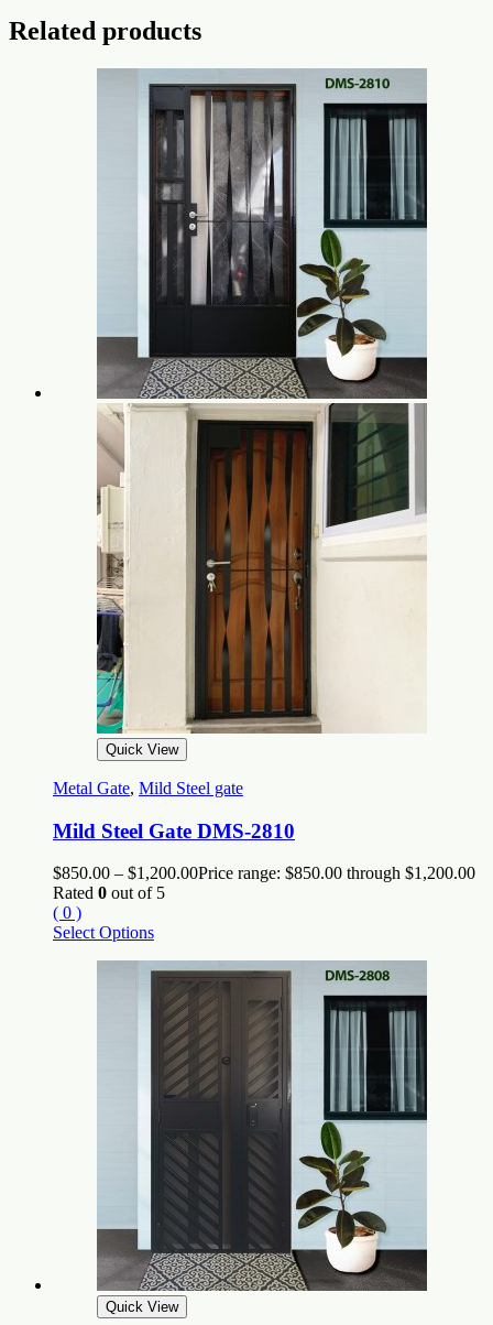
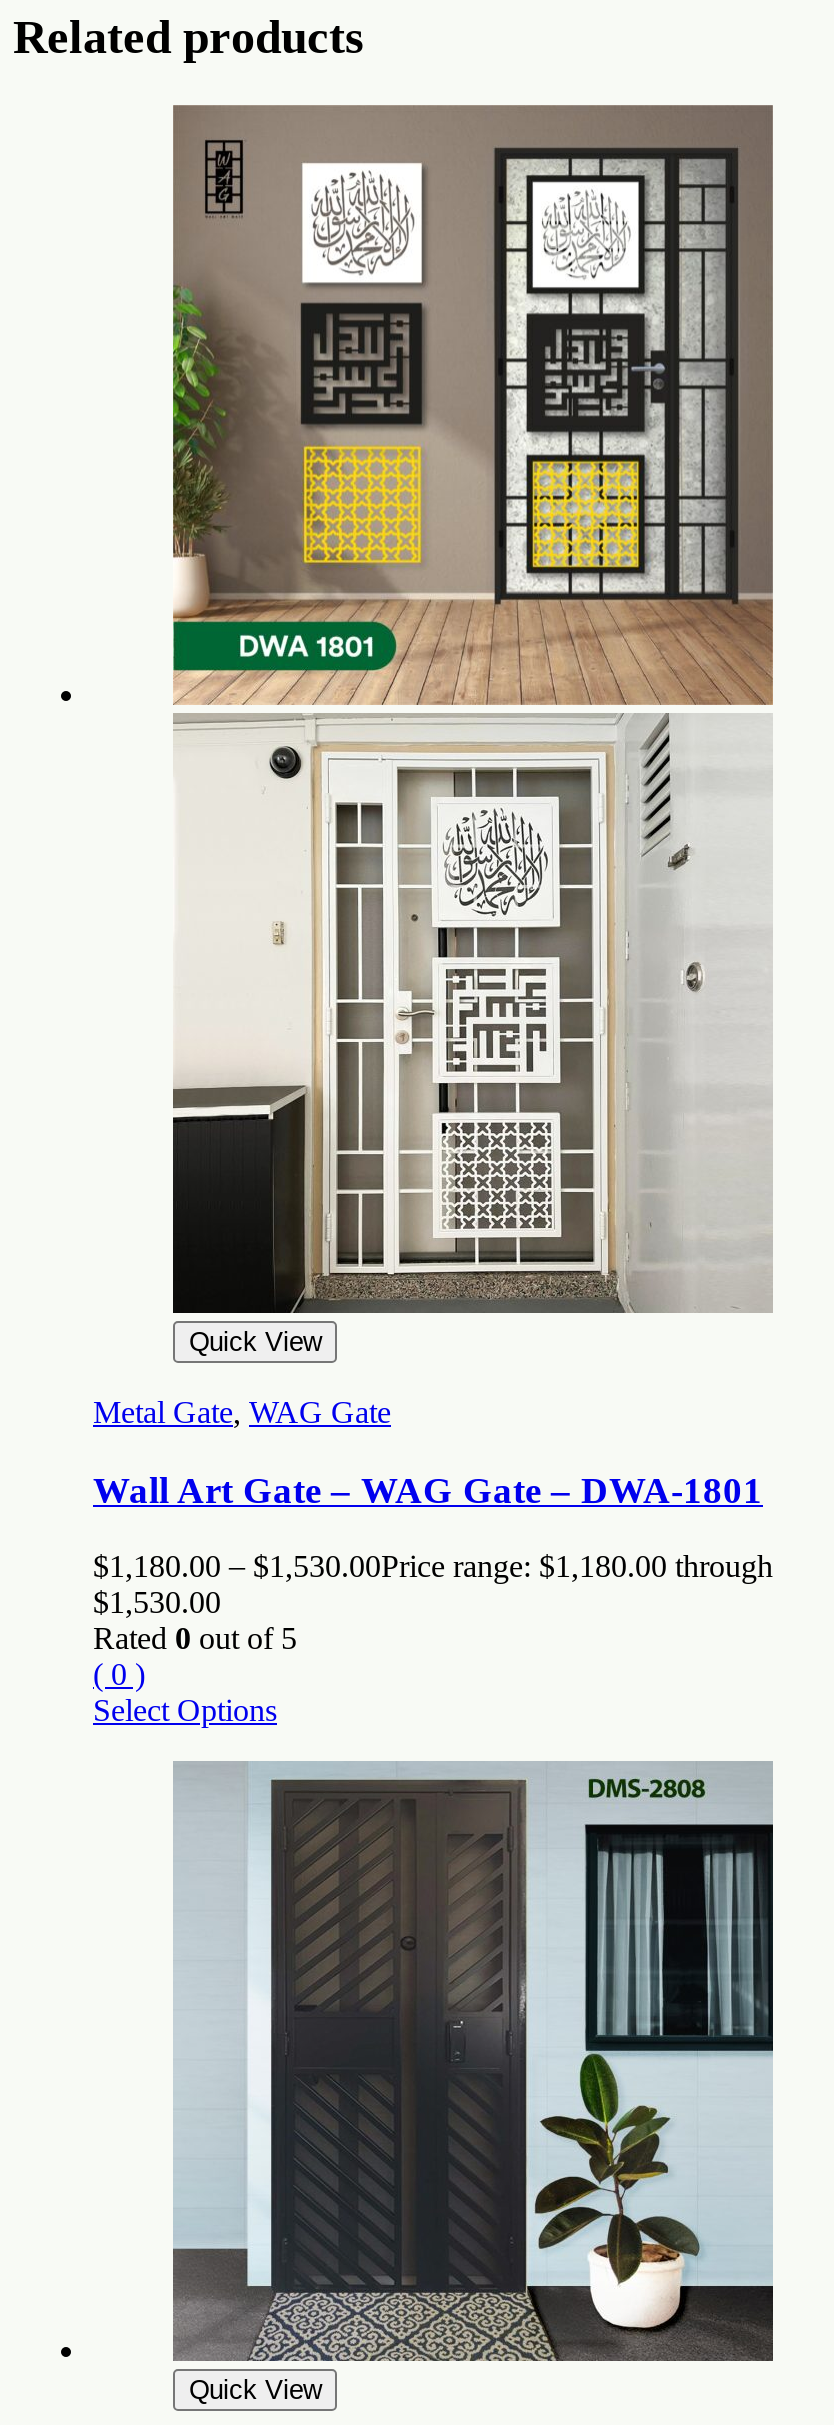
- [image]
- Metal Gate, Mild Steel gate
+ [image]
+ Metal Gate, WAG Gate

- Mild Steel Gate DMS-2810
+ Wall Art Gate – WAG Gate – DWA-1801

- $850.00 – $1,200.00Price range: $850.00 through $1,200.00
+ $1,180.00 – $1,530.00Price range: $1,180.00 through
+ $1,530.00
